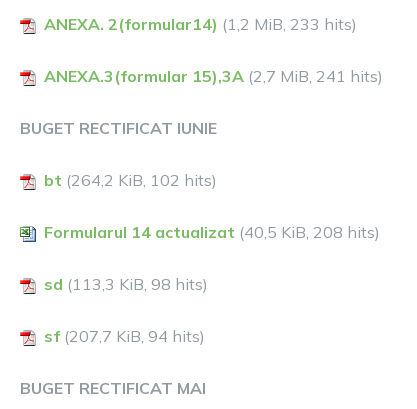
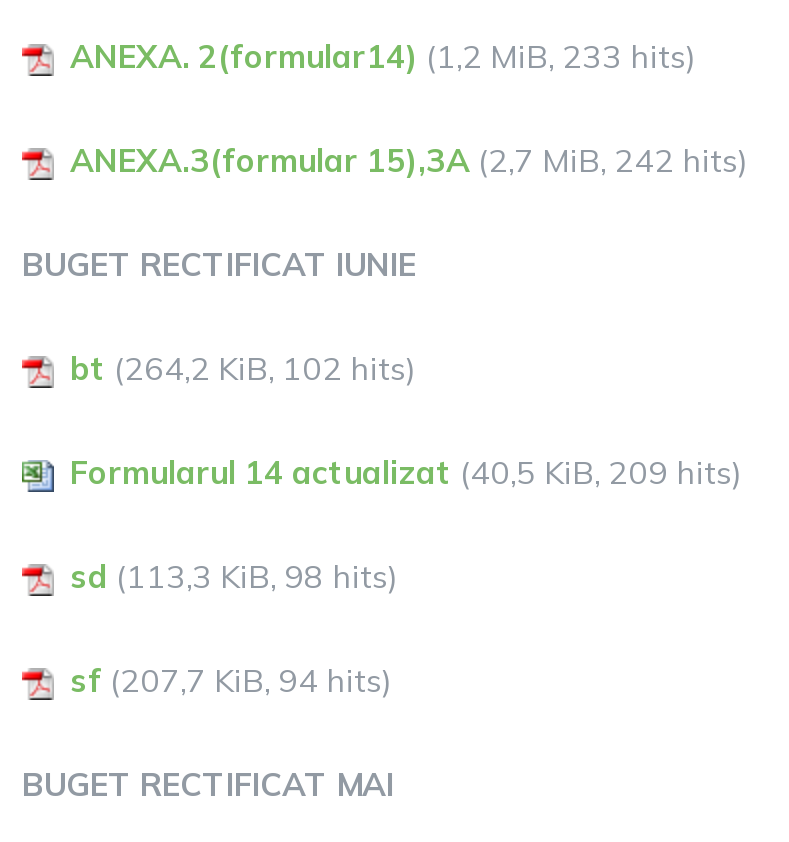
- ANEXA.3(formular 15),3A (2,7 MiB, 241 hits)
+ ANEXA.3(formular 15),3A (2,7 MiB, 242 hits)

- Formularul 14 actualizat (40,5 KiB, 208 hits)
+ Formularul 14 actualizat (40,5 KiB, 209 hits)
